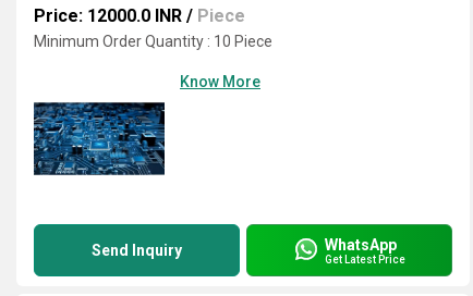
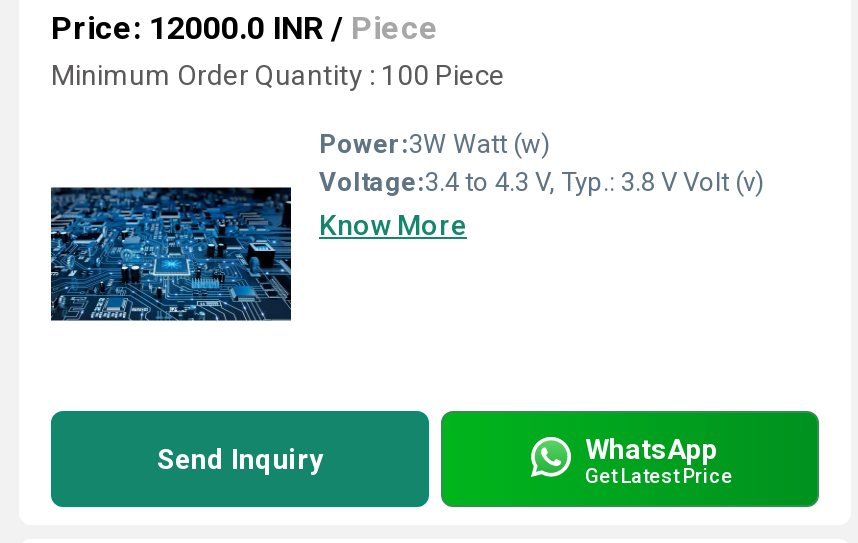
- Minimum Order Quantity : 10 Piece
+ Minimum Order Quantity : 100 Piece
+ Power:3W Watt (w)
+ Voltage:3.4 to 4.3 V, Typ.: 3.8 V Volt (v)

moved down: Know More
